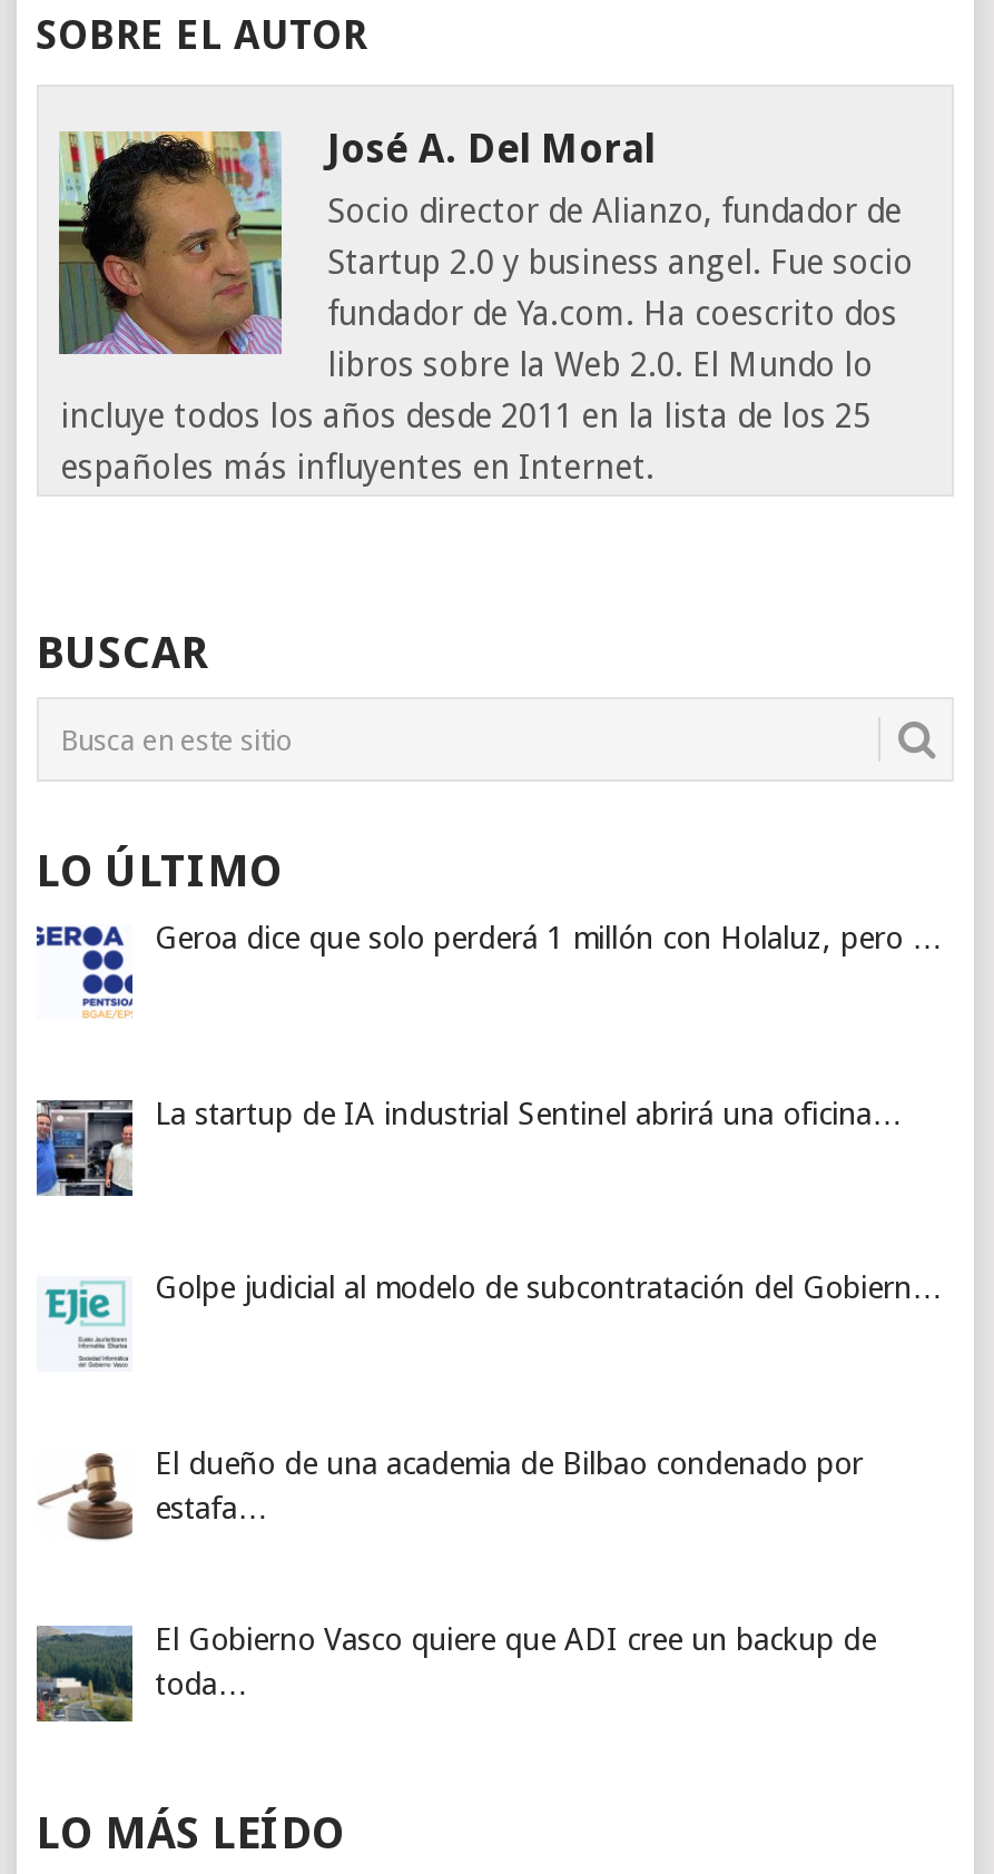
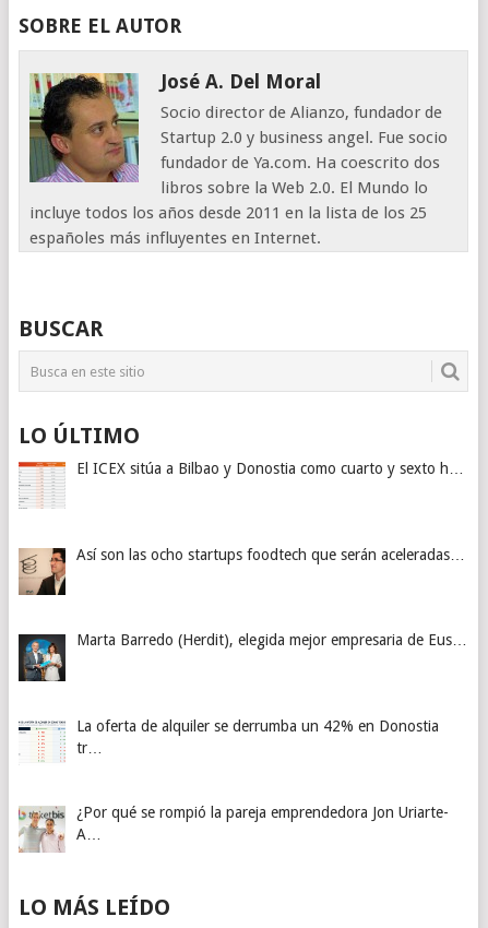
- [image]
- Geroa dice que solo perderá 1 millón con Holaluz, pero …
+ [image]
+ El ICEX sitúa a Bilbao y Donostia como cuarto y sexto h…

- [image]
- La startup de IA industrial Sentinel abrirá una oficina…
+ [image]
+ Así son las ocho startups foodtech que serán aceleradas…

- [image]
- Golpe judicial al modelo de subcontratación del Gobiern…
+ [image]
+ Marta Barredo (Herdit), elegida mejor empresaria de Eus…

- [image]
- El dueño de una academia de Bilbao condenado por
- estafa…
+ [image]
+ La oferta de alquiler se derrumba un 42% en Donostia
+ tr…

- [image]
- El Gobierno Vasco quiere que ADI cree un backup de
- toda…
+ [image]
+ ¿Por qué se rompió la pareja emprendedora Jon Uriarte-
+ A…
